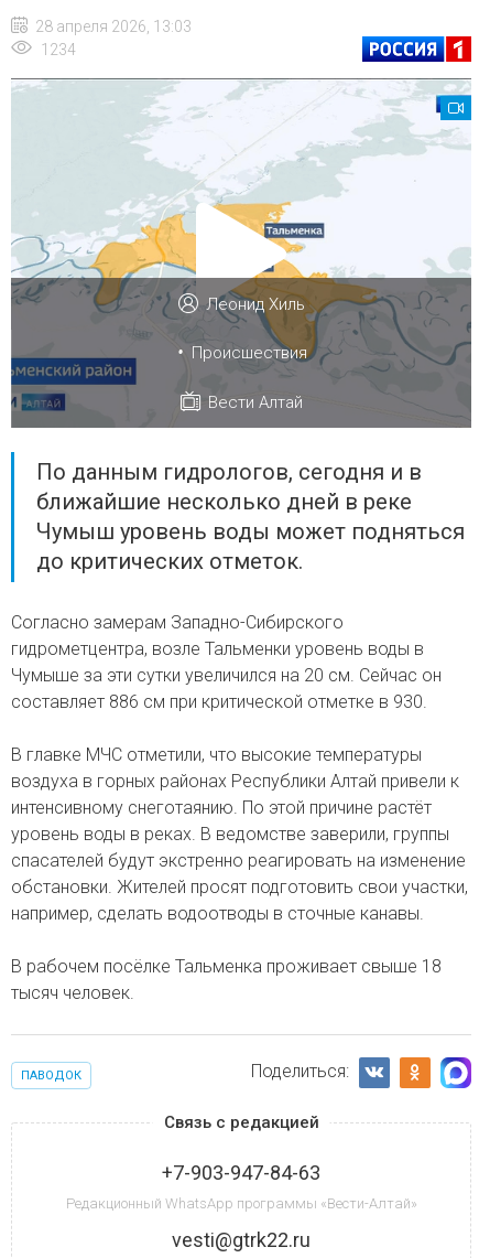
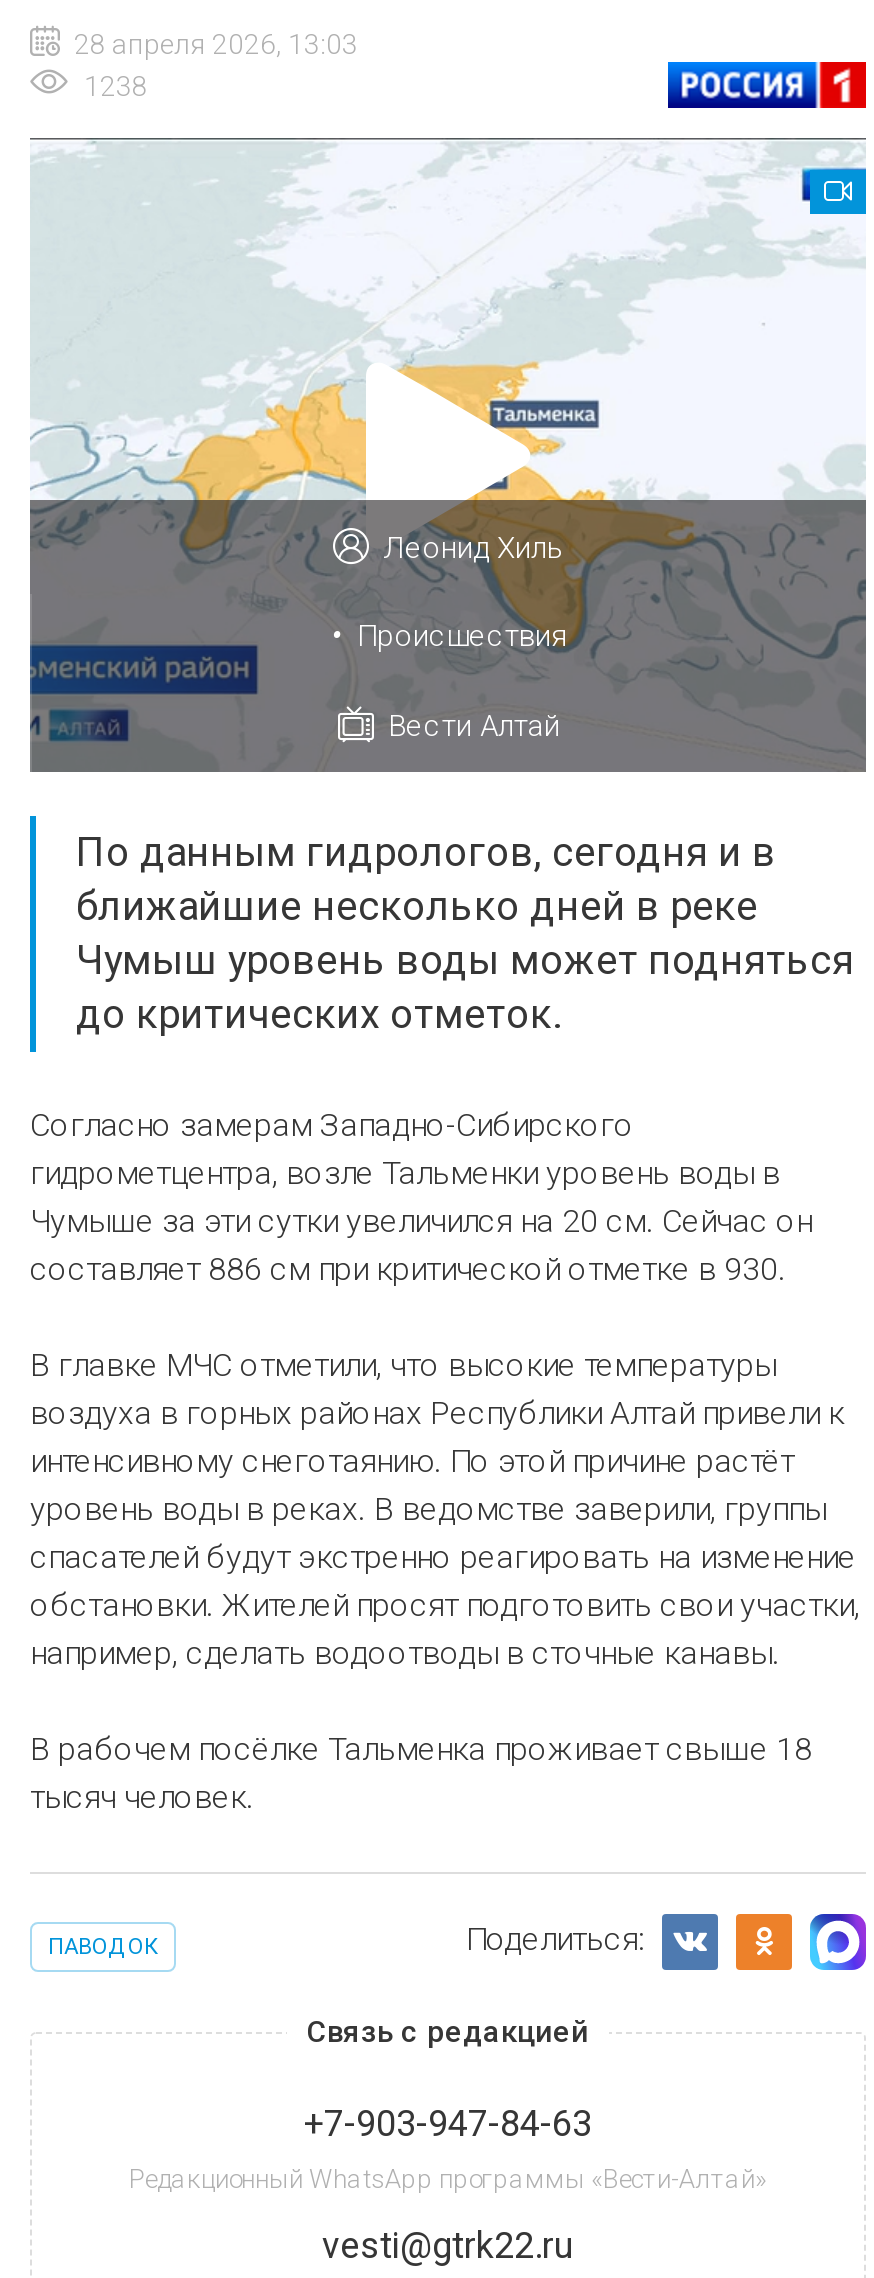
- 1234
+ 1238
